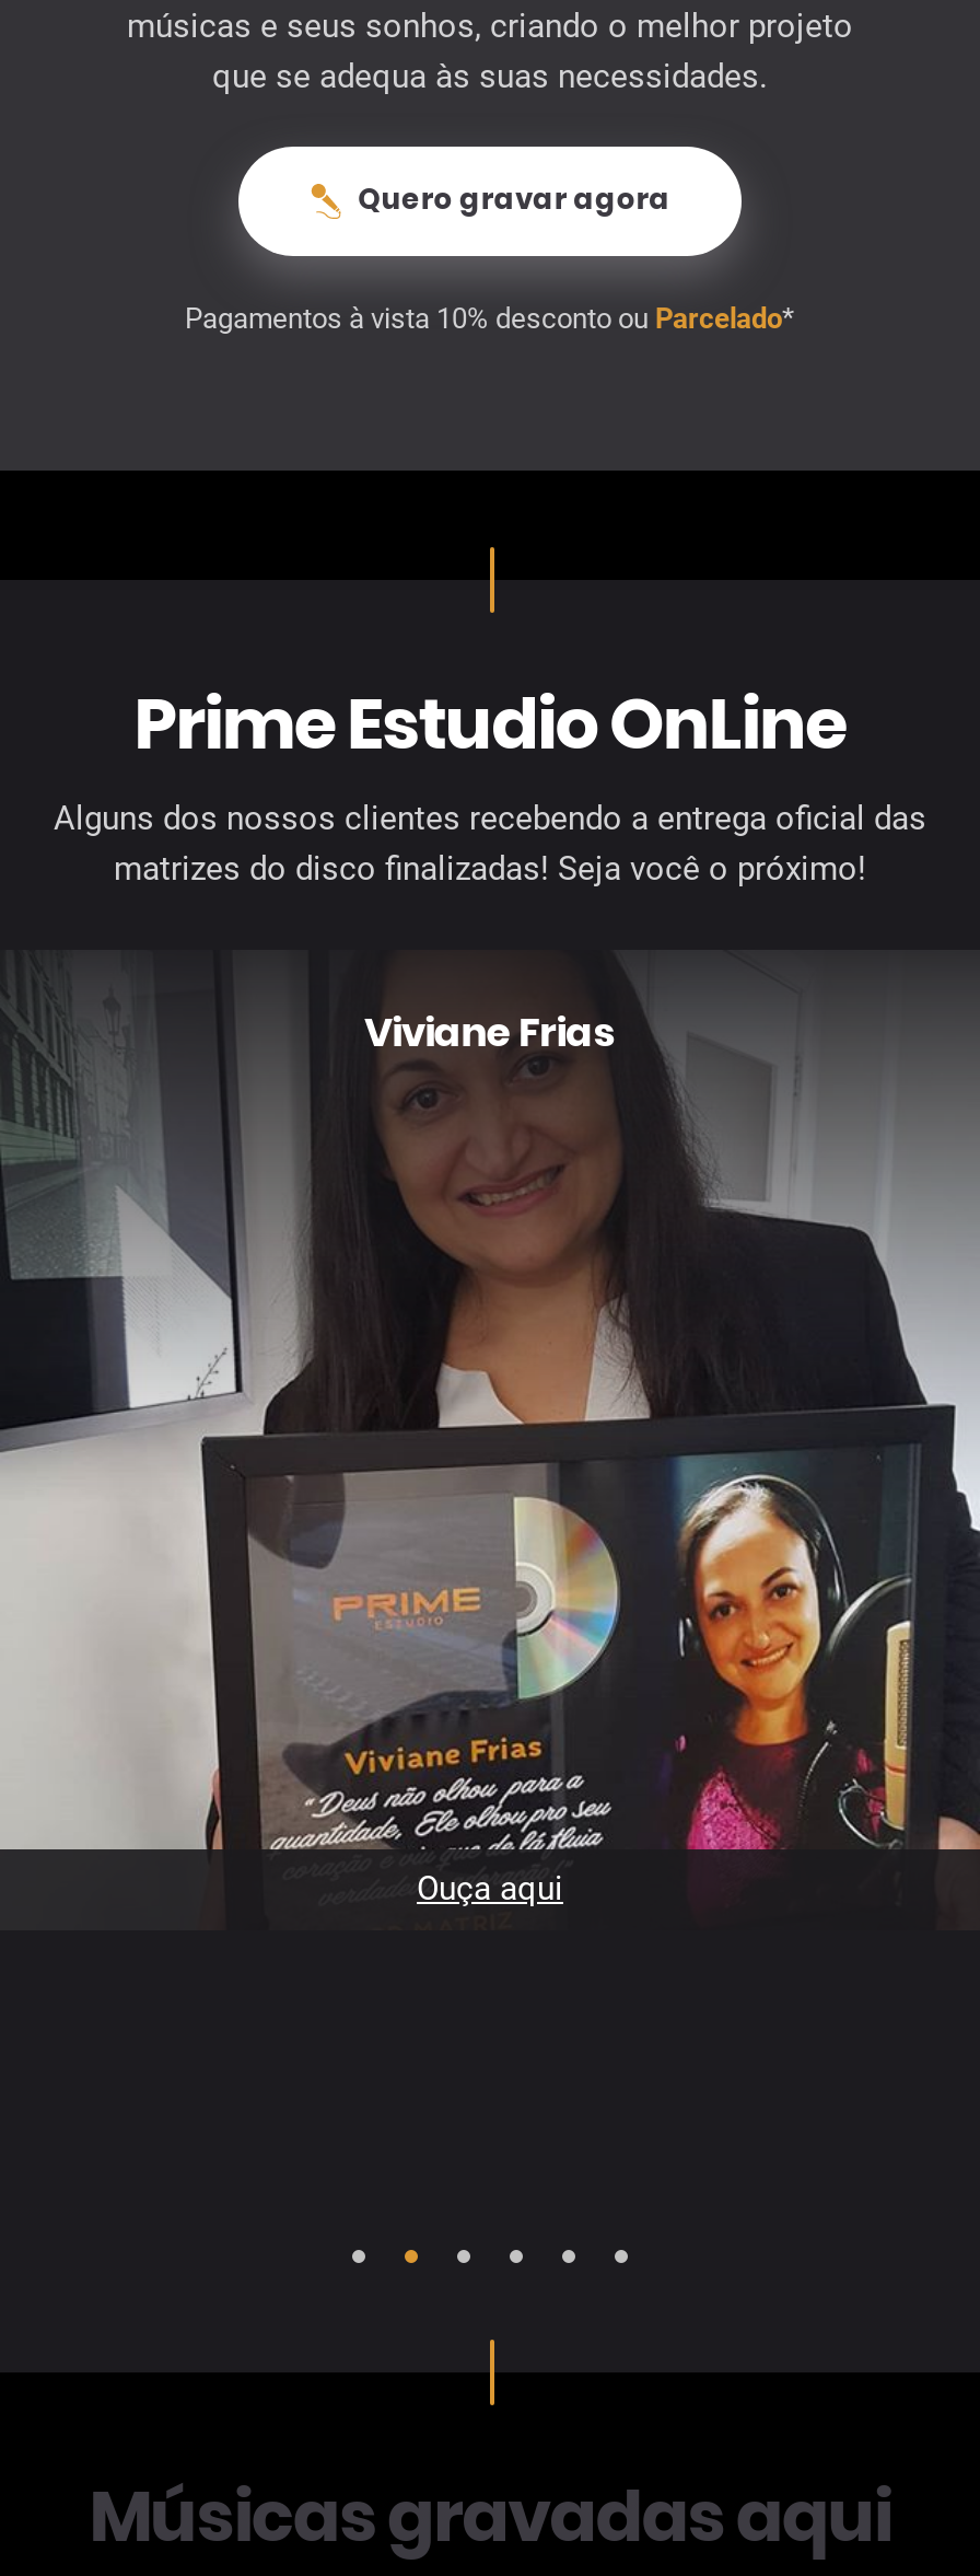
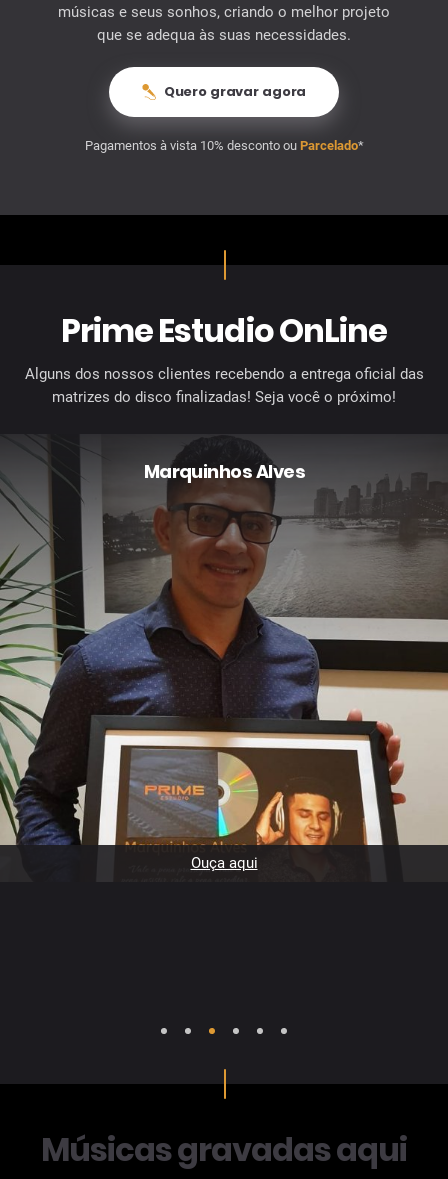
- [image]
- Viviane Frias
+ [image]
+ Marquinhos Alves
